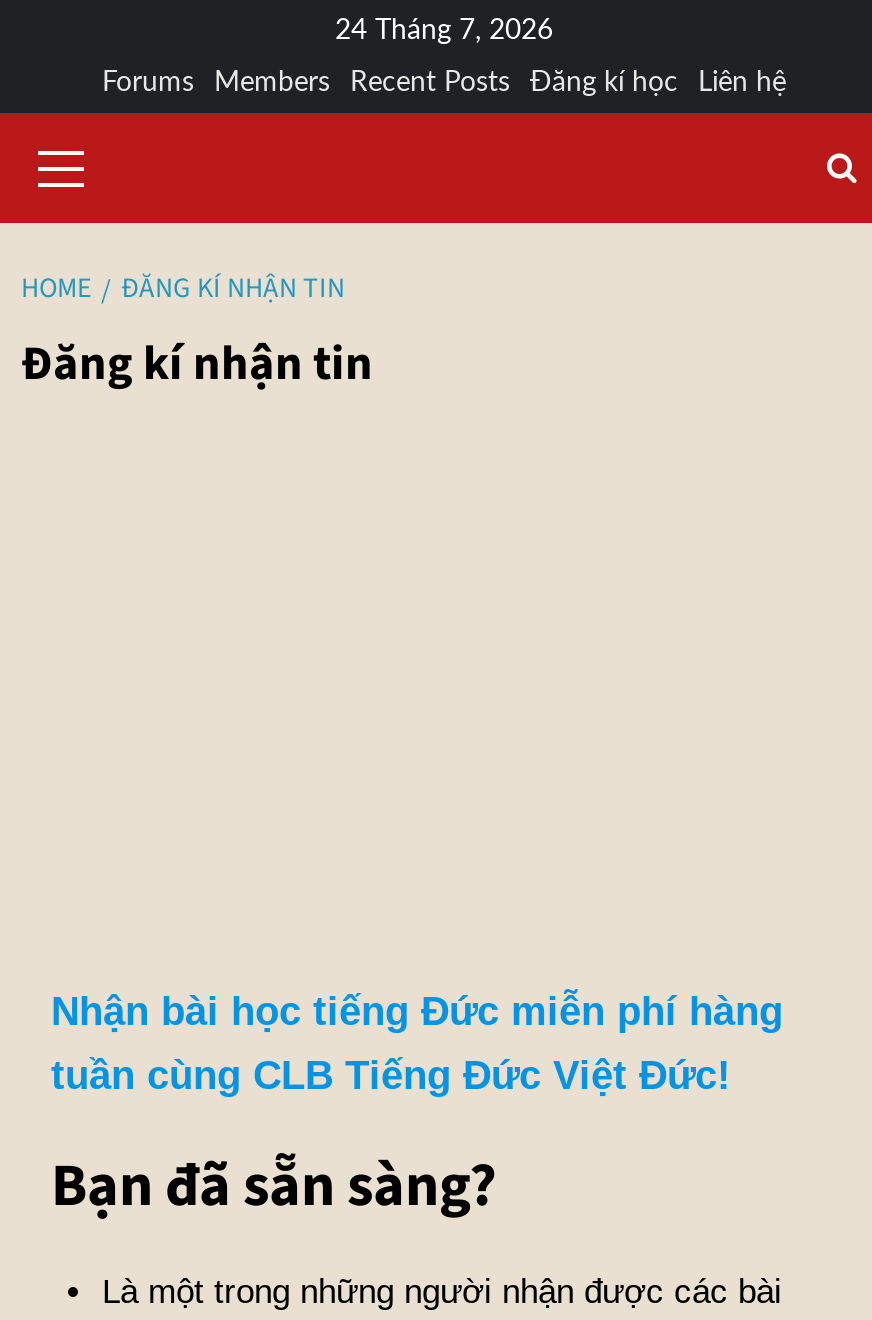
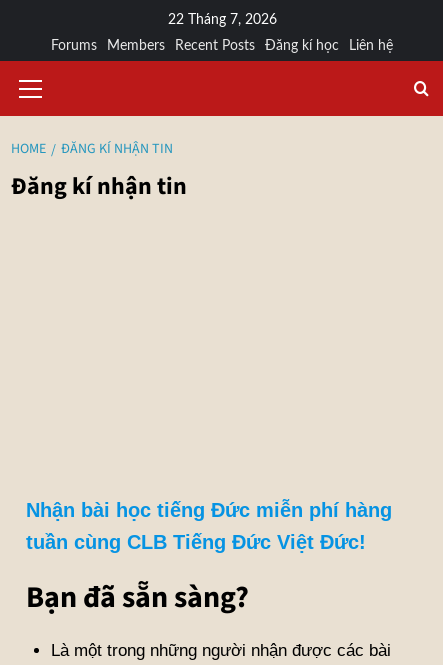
- 24 Tháng 7, 2026
+ 22 Tháng 7, 2026
